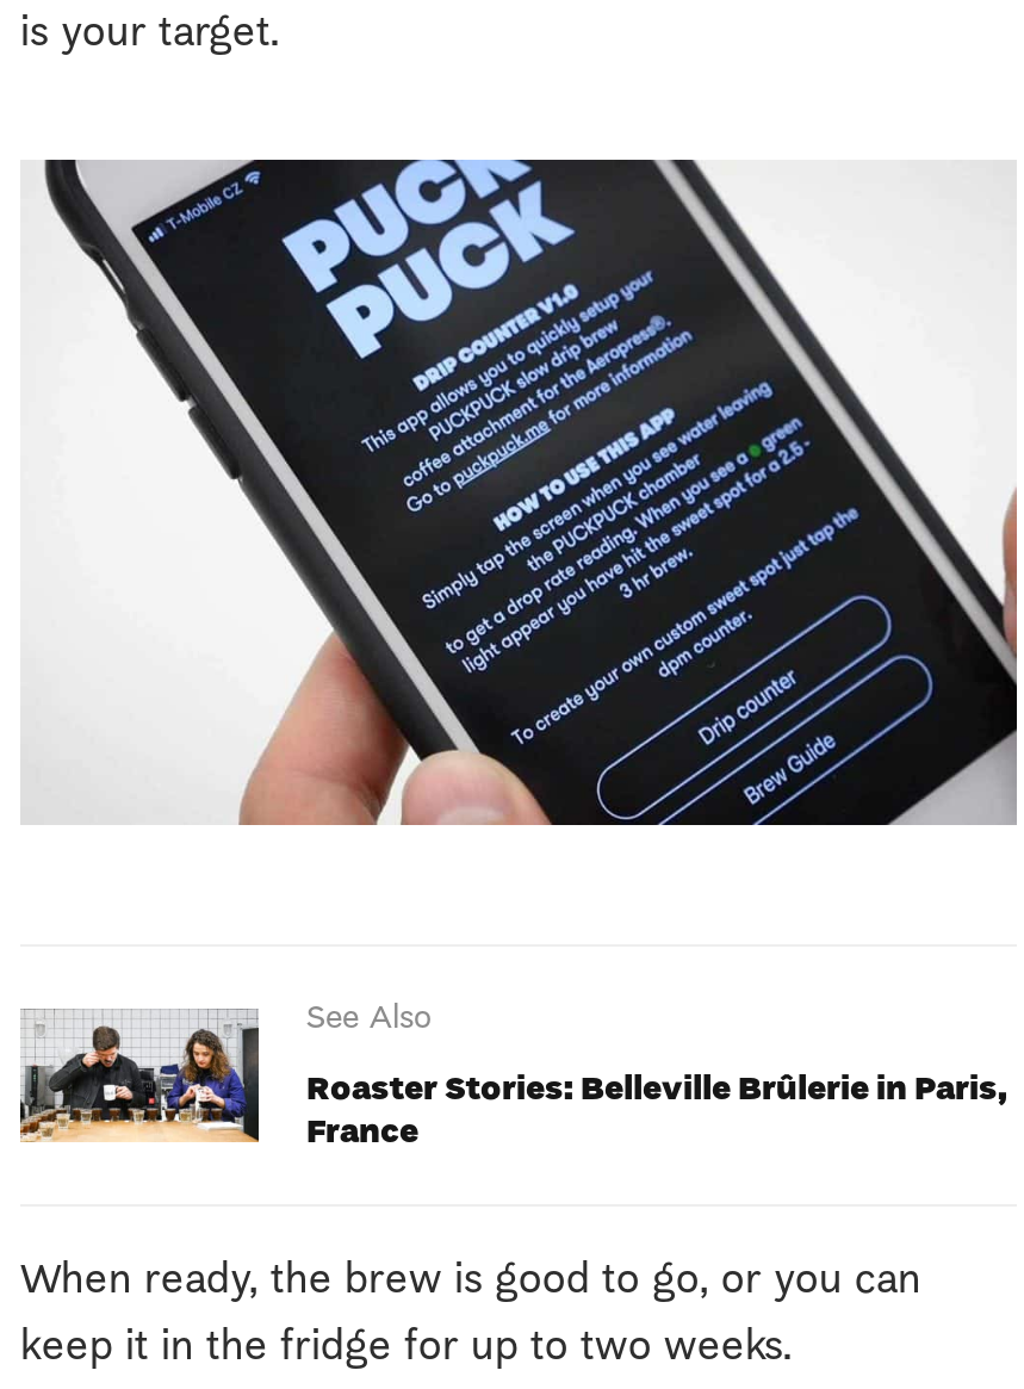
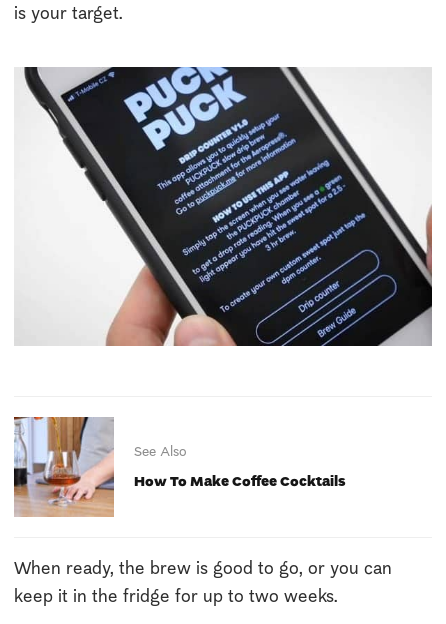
- [image]
- Roaster Stories: Belleville Brûlerie in Paris,
- France
+ [image]
+ How To Make Coffee Cocktails
